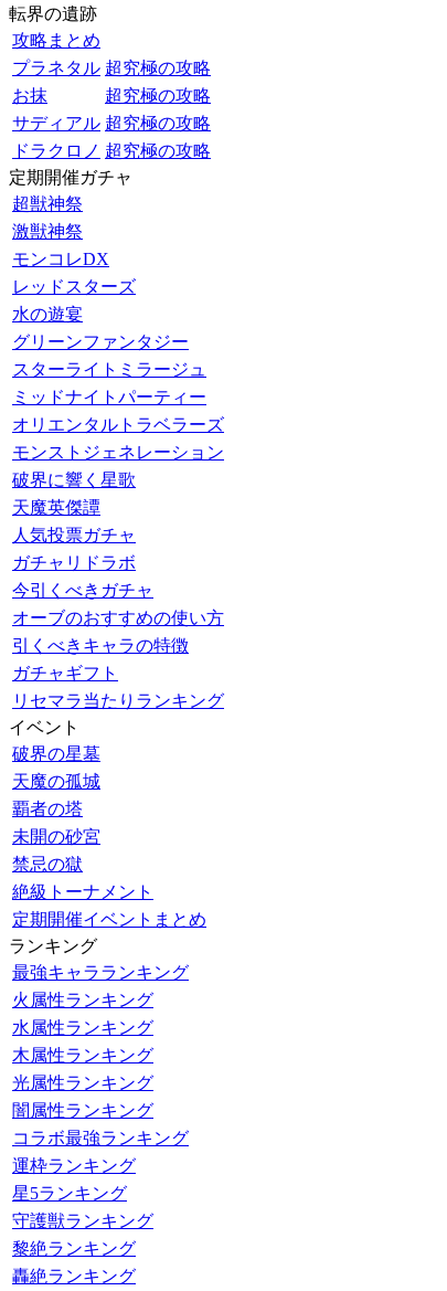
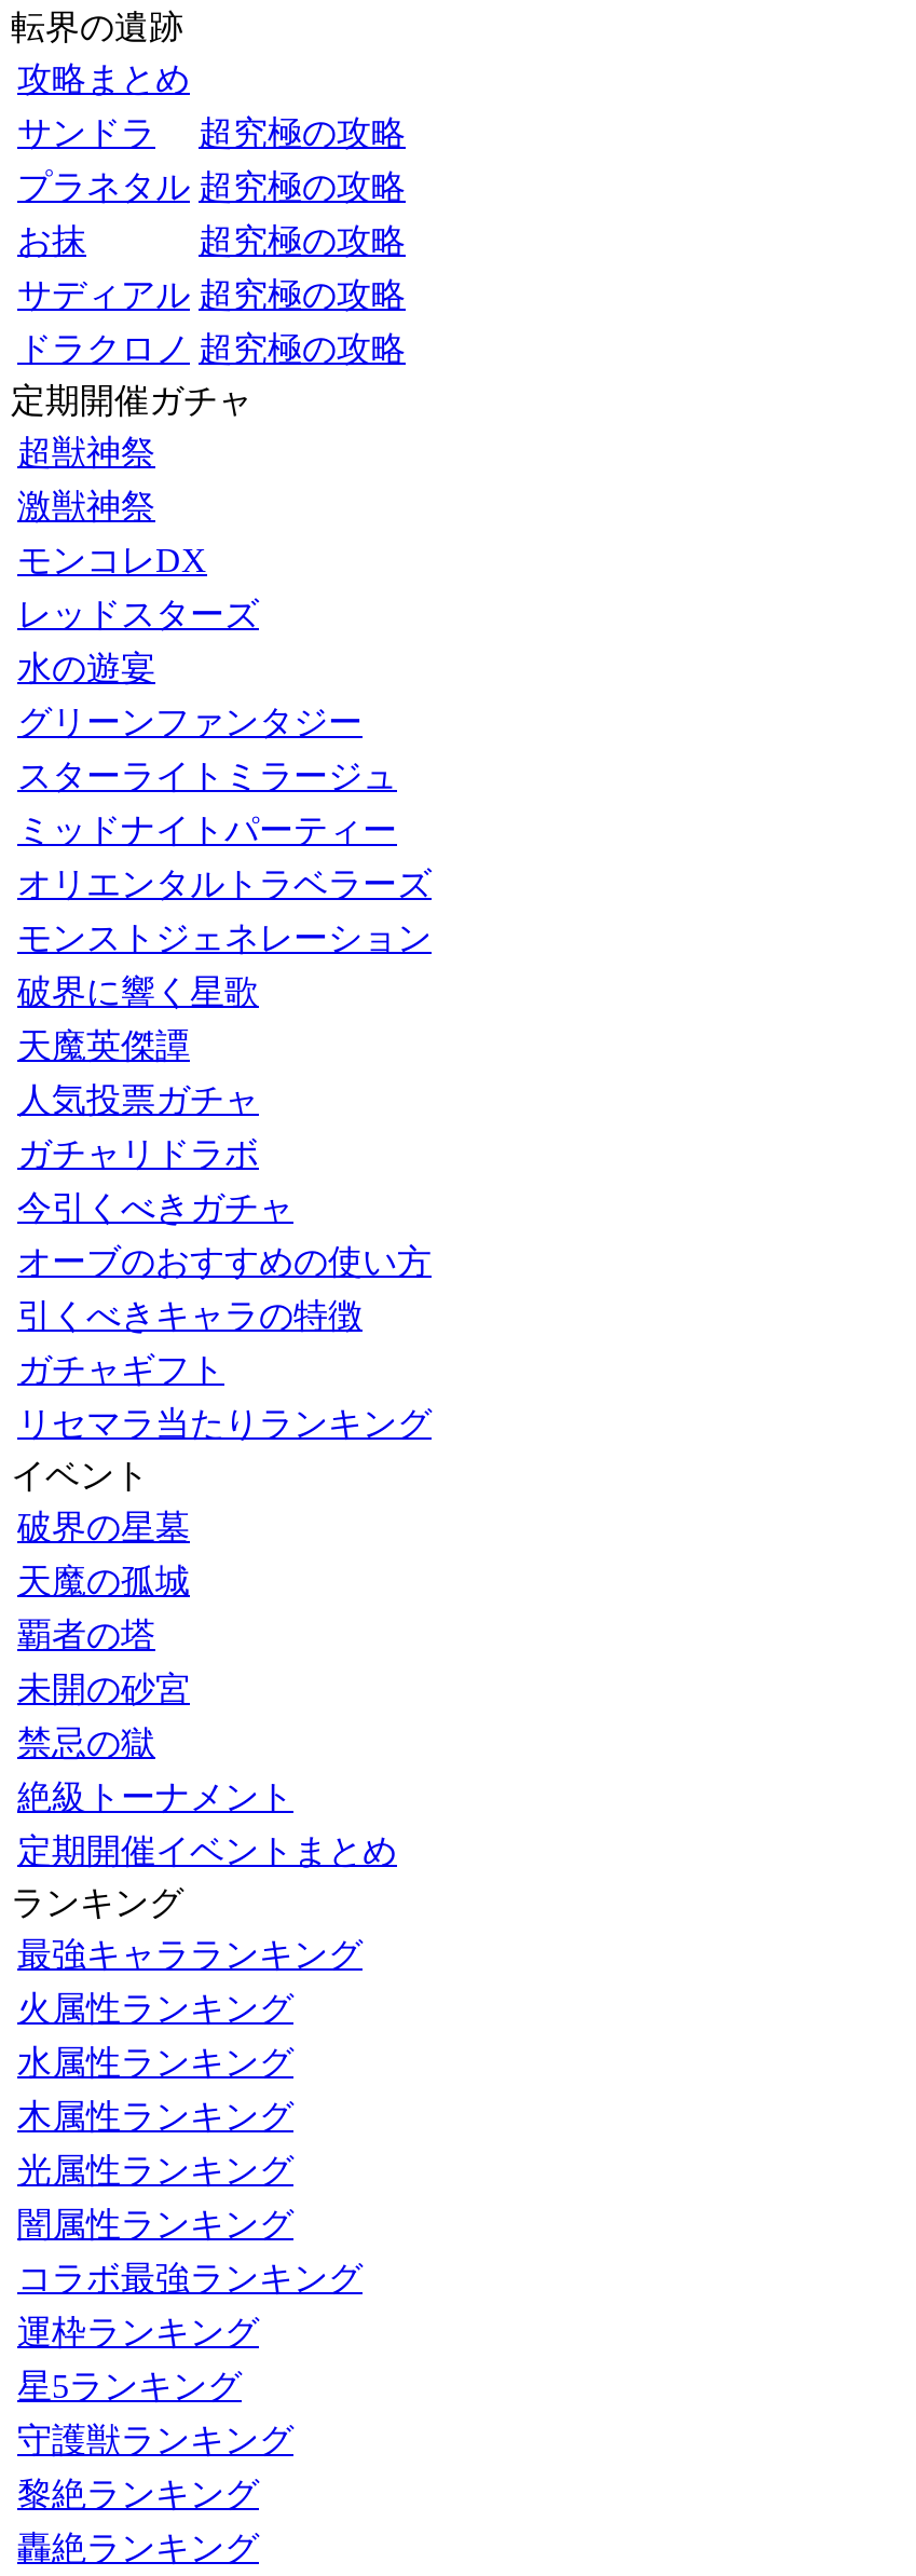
+ サンドラ
+ 超究極の攻略
